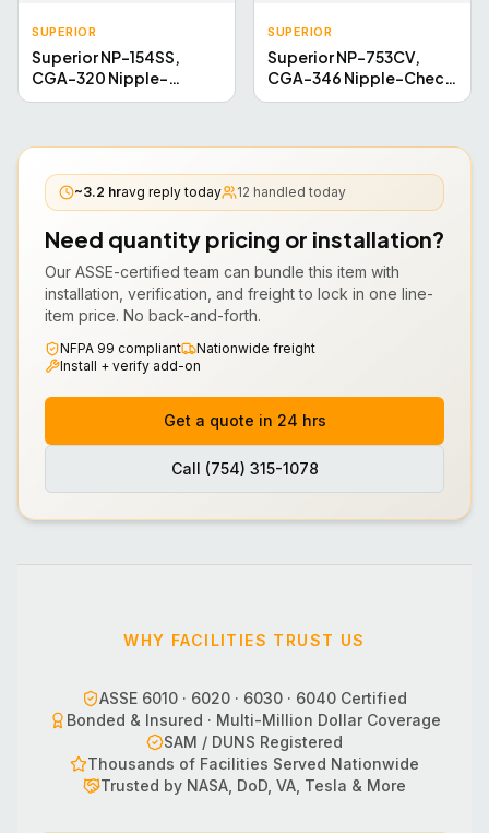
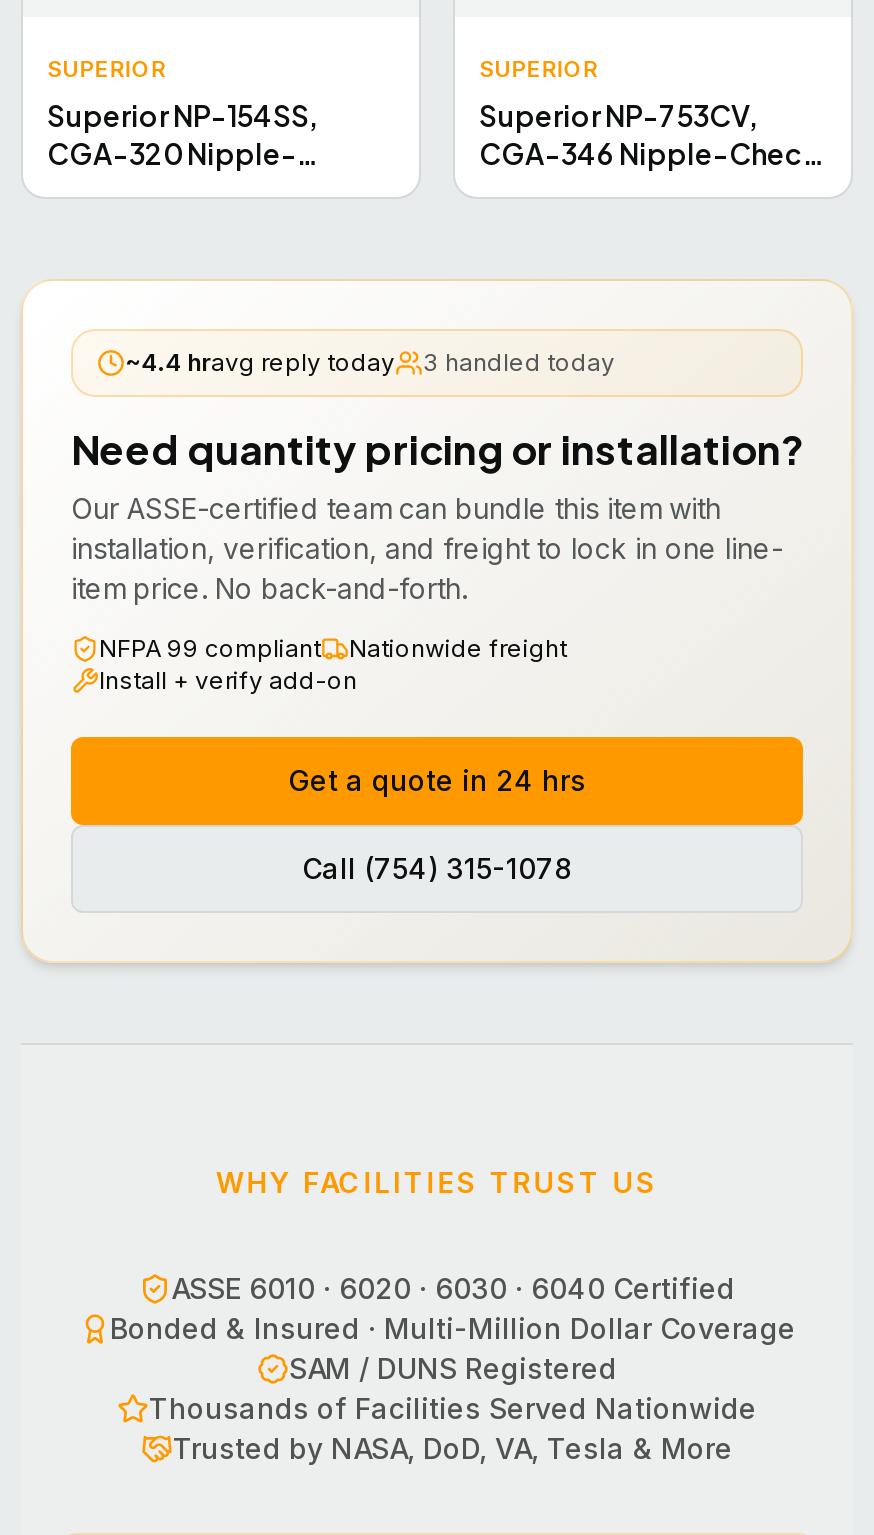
- ~3.2 hravg reply today
+ ~4.4 hravg reply today

- 12 handled today
+ 3 handled today
